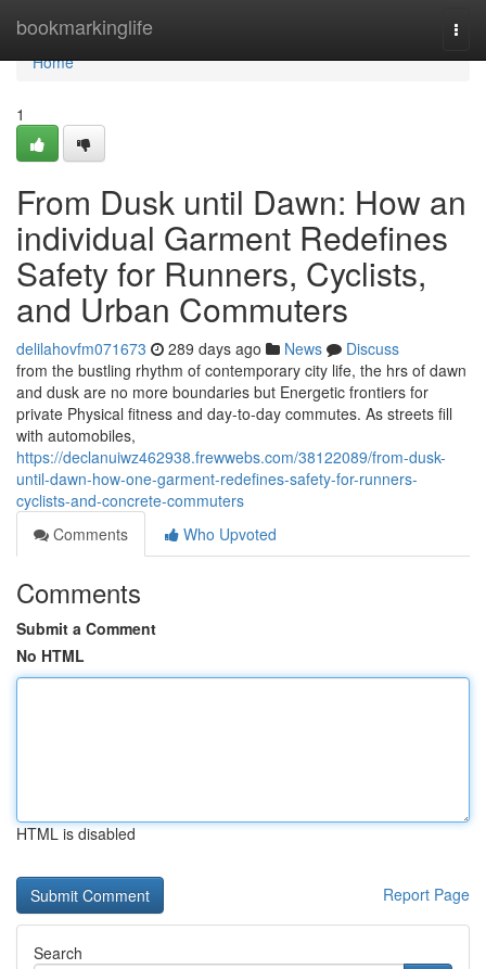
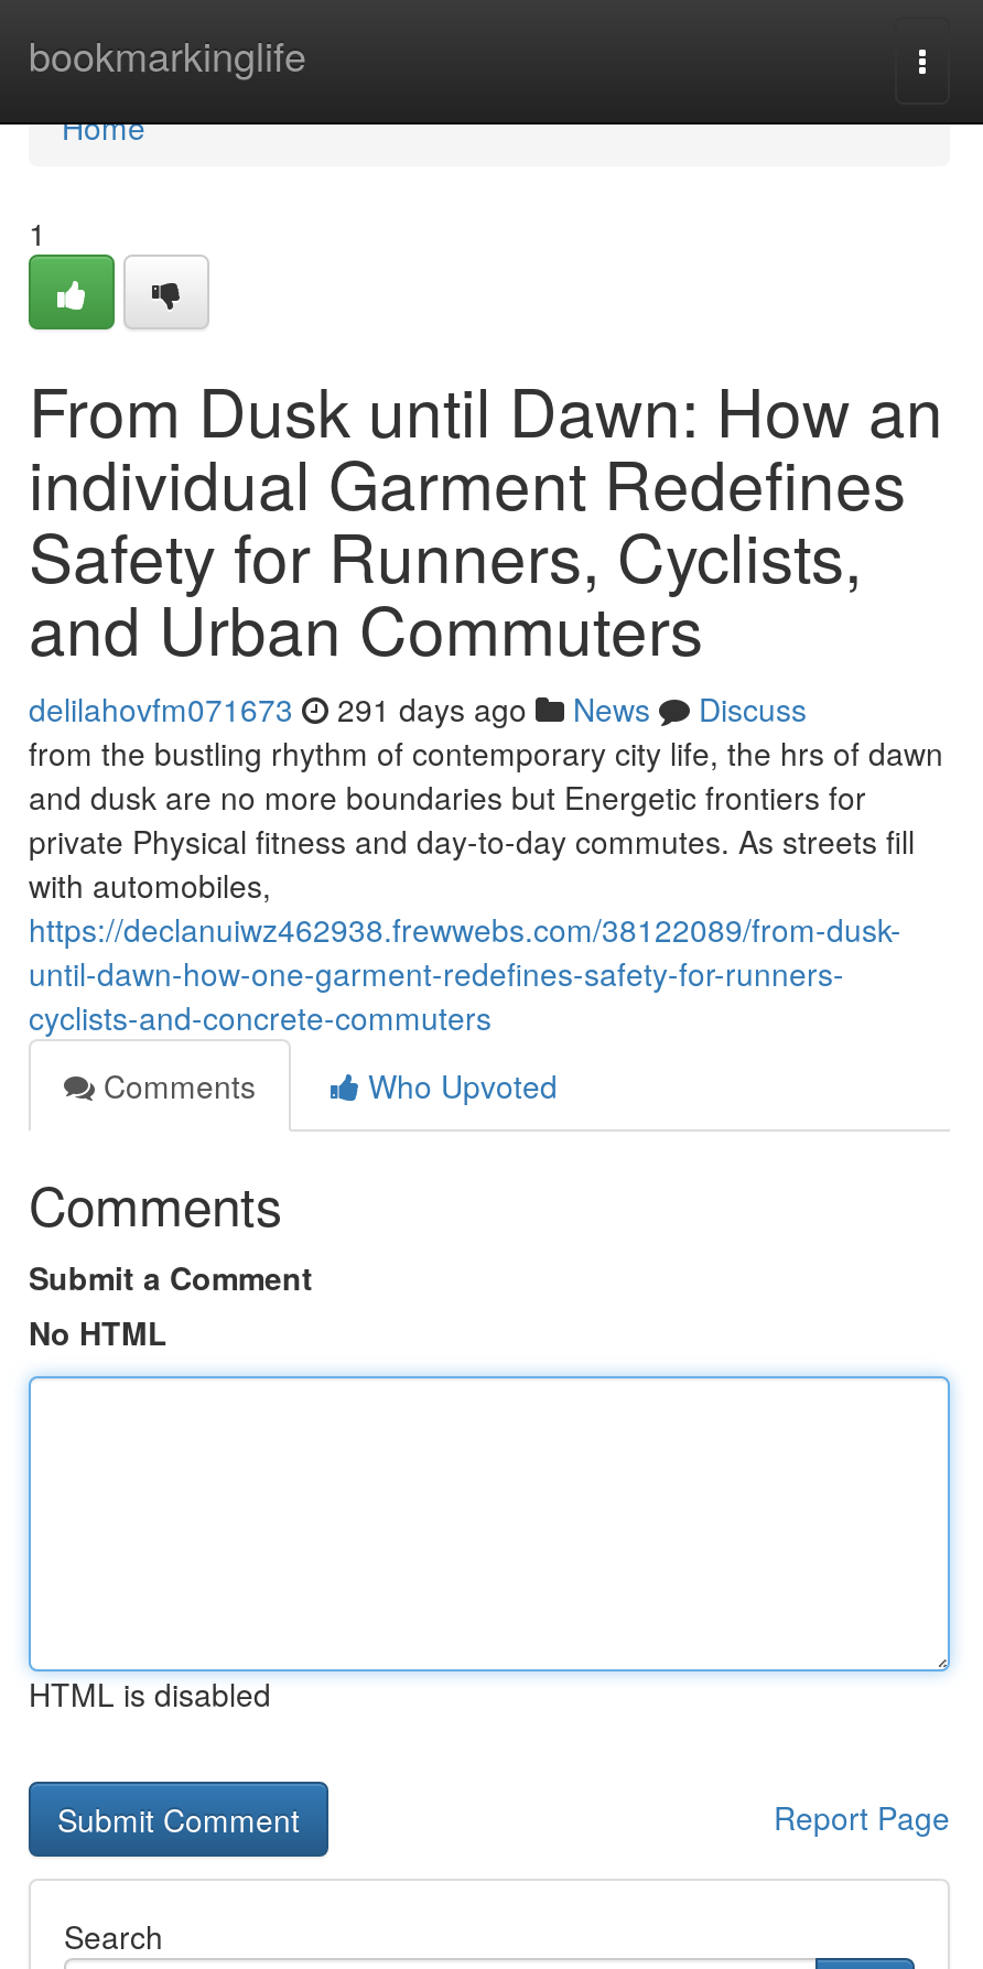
- delilahovfm071673 289 days ago News Discuss
+ delilahovfm071673 291 days ago News Discuss
